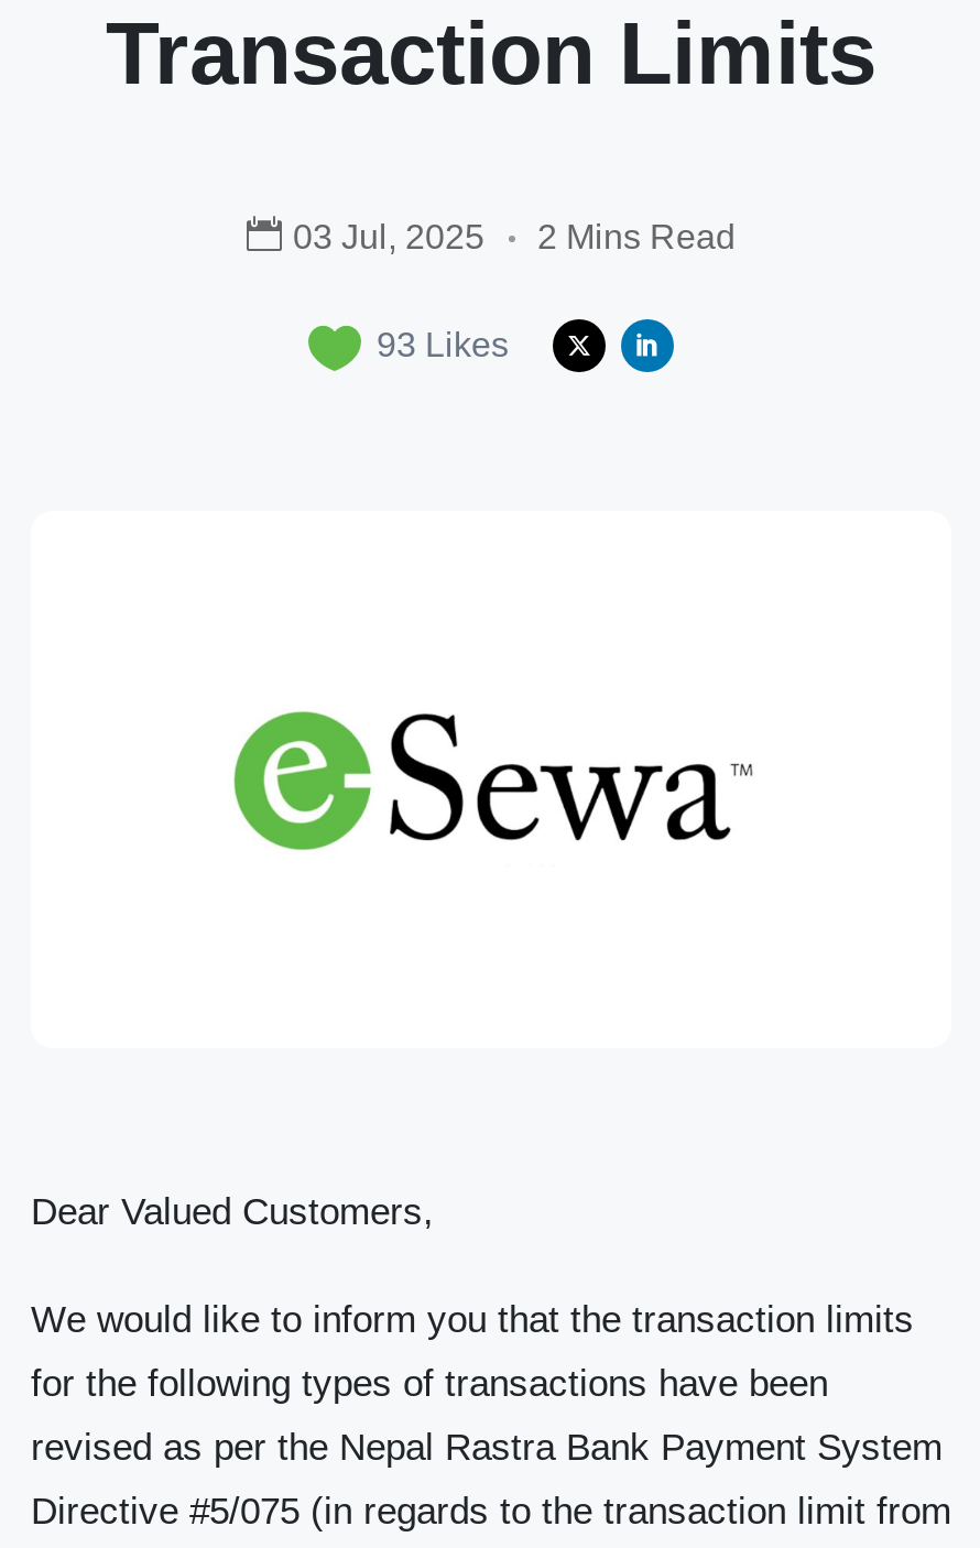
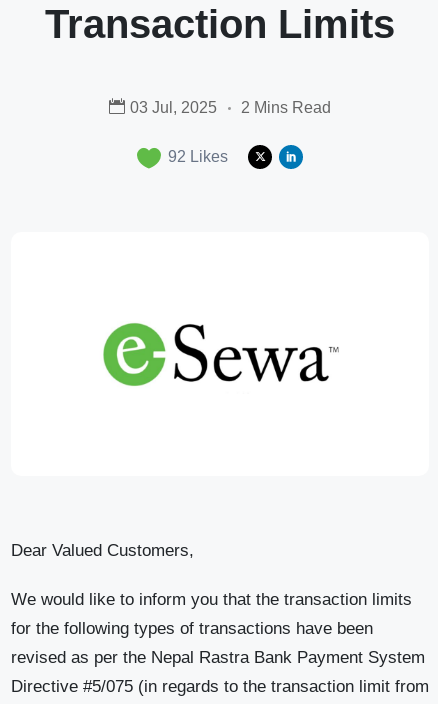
- 93 Likes
+ 92 Likes
